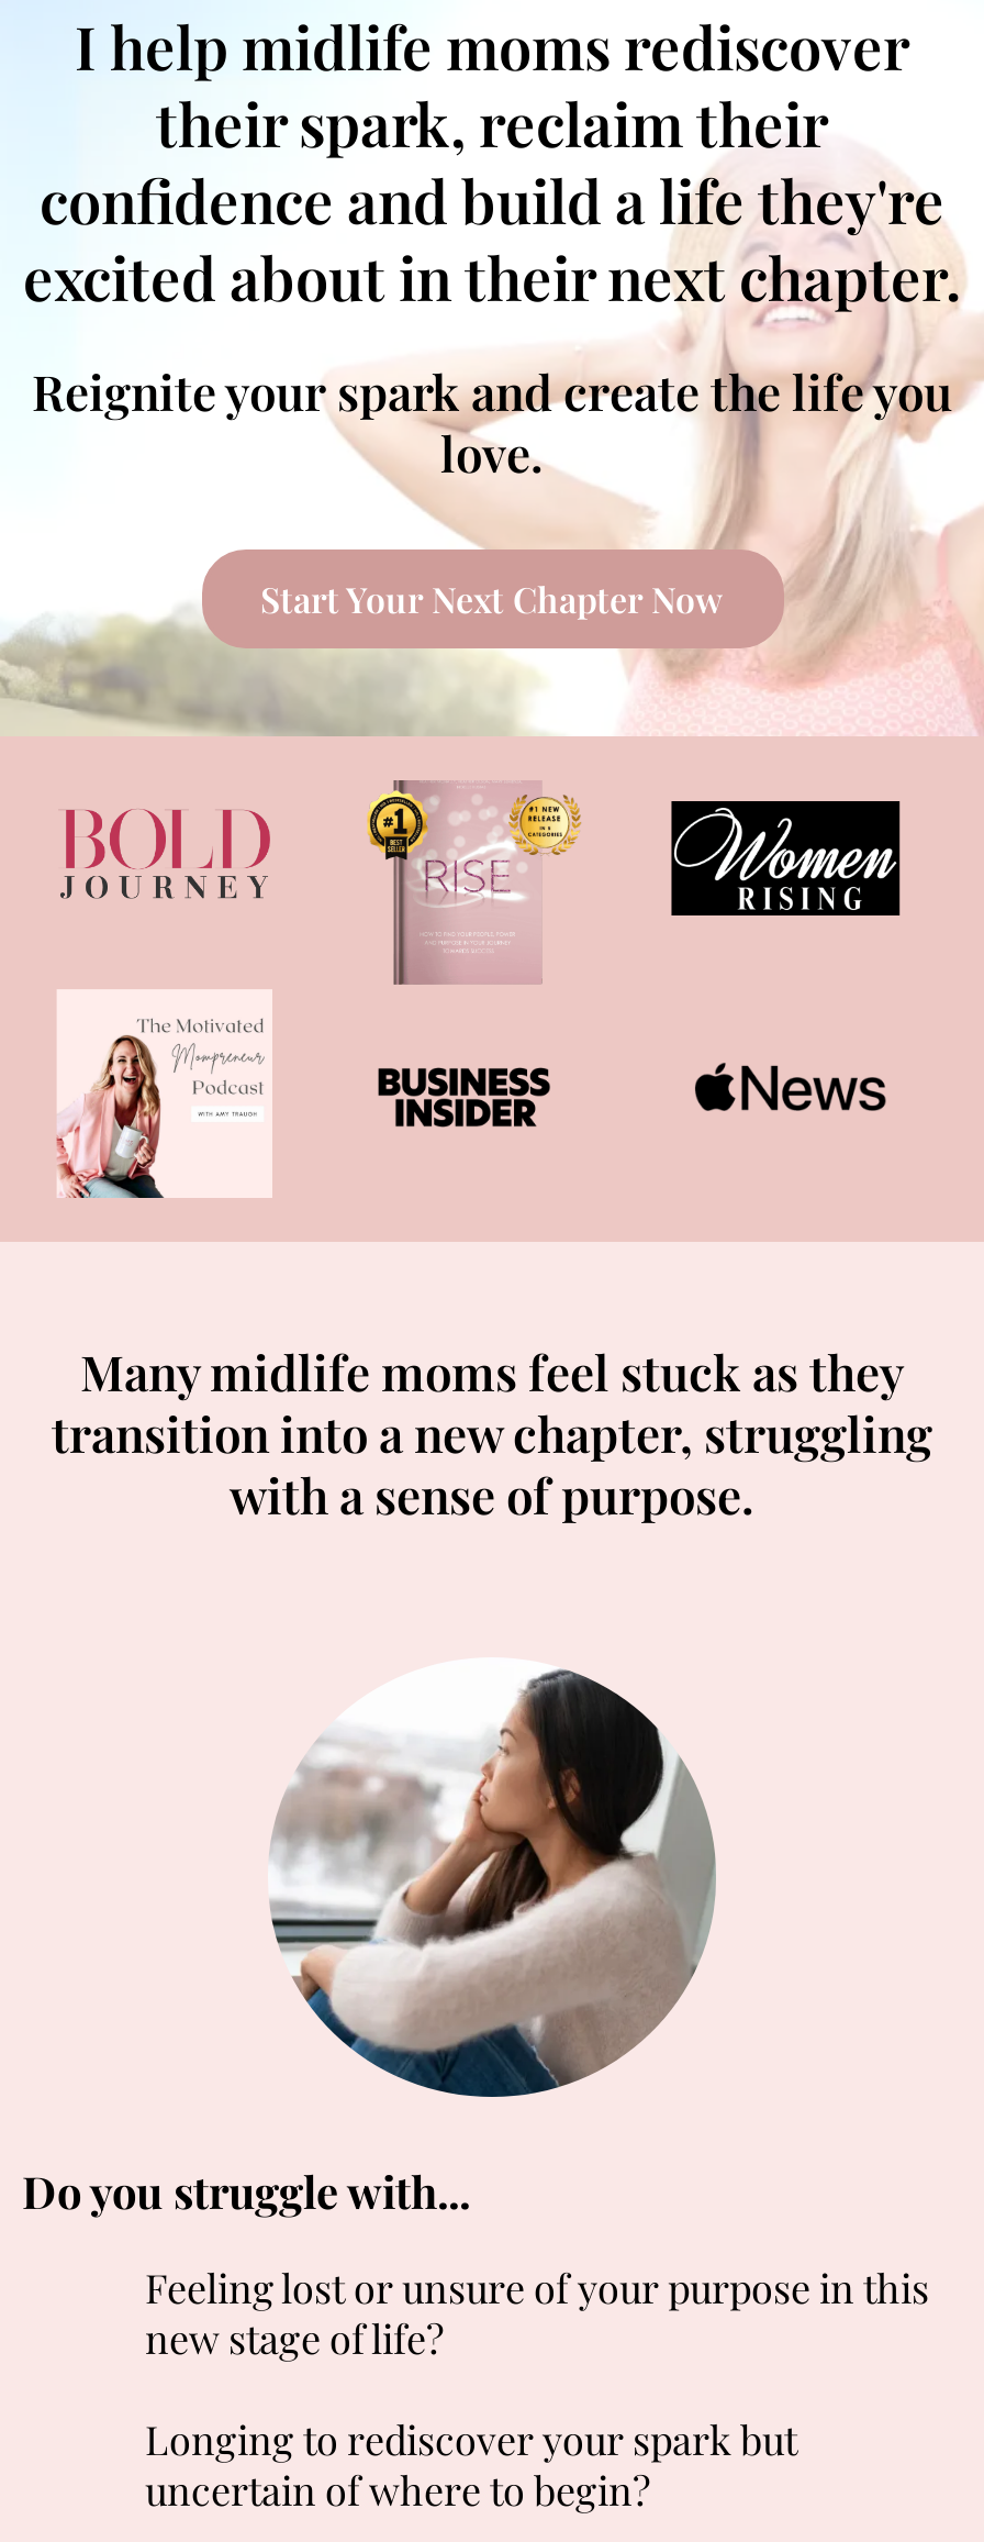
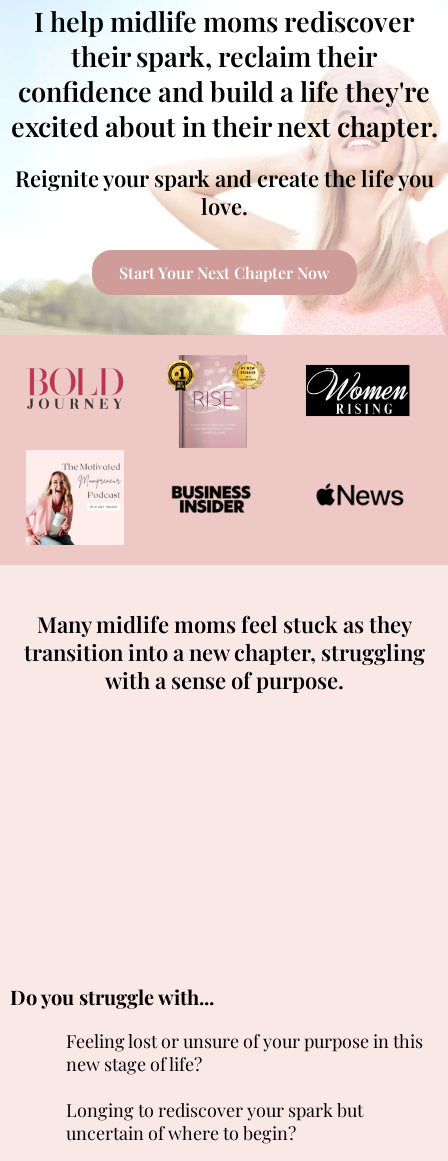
- [image]
